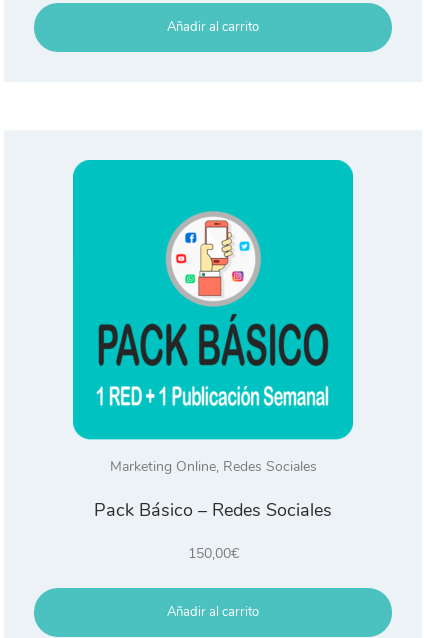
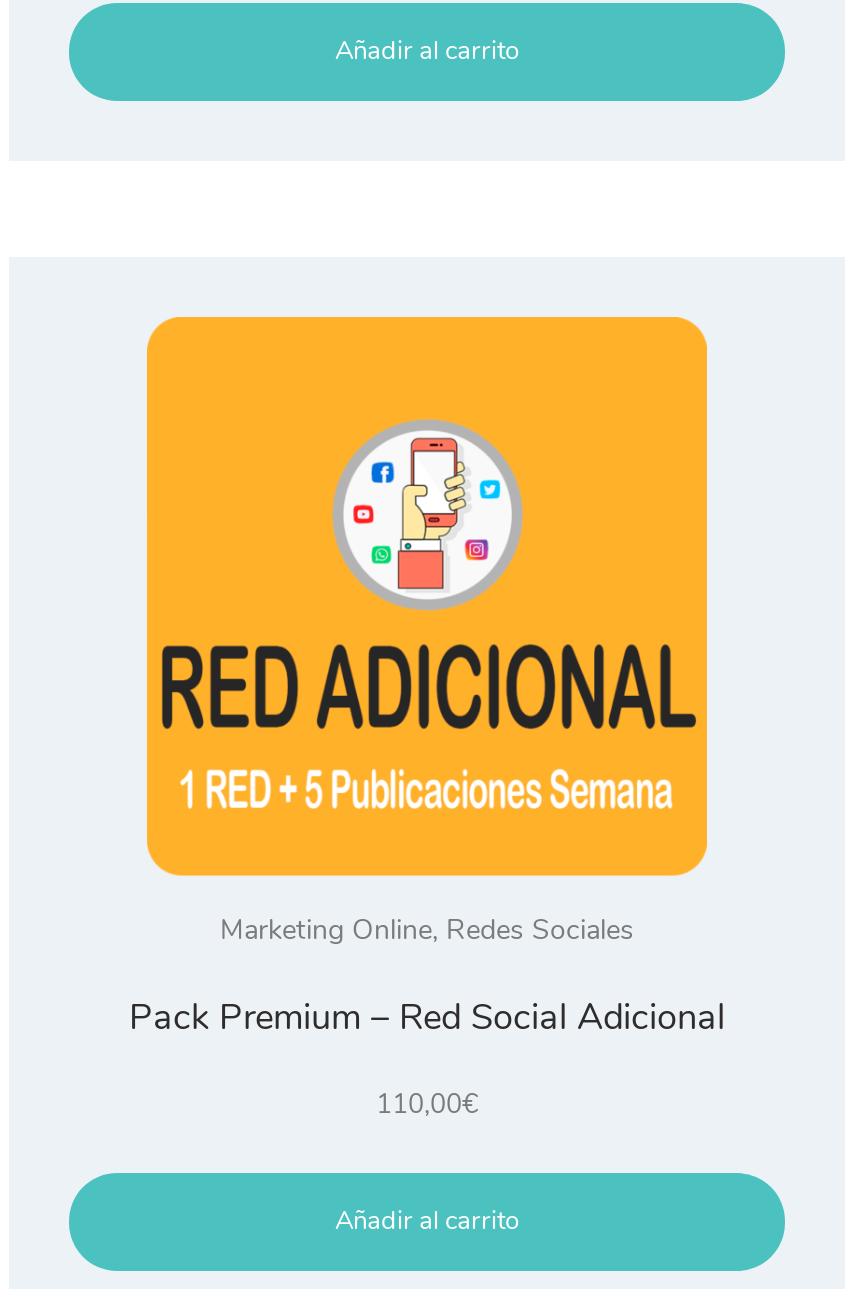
- [image]
+ [image]

- Pack Básico – Redes Sociales
+ Pack Premium – Red Social Adicional

- 150,00€
+ 110,00€
